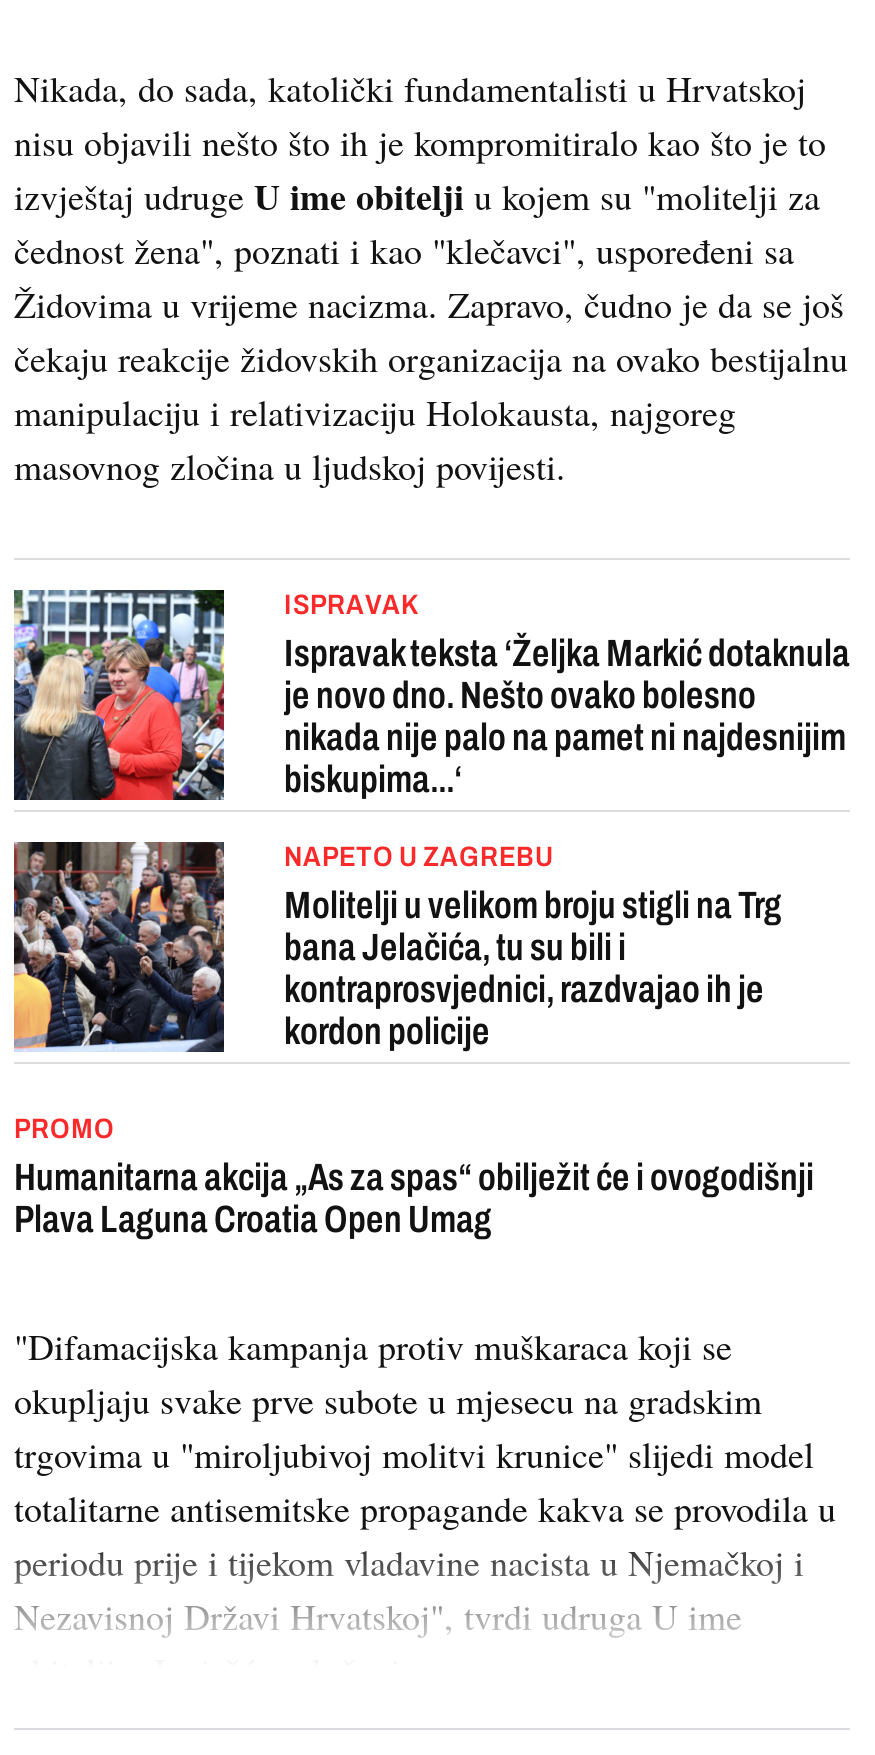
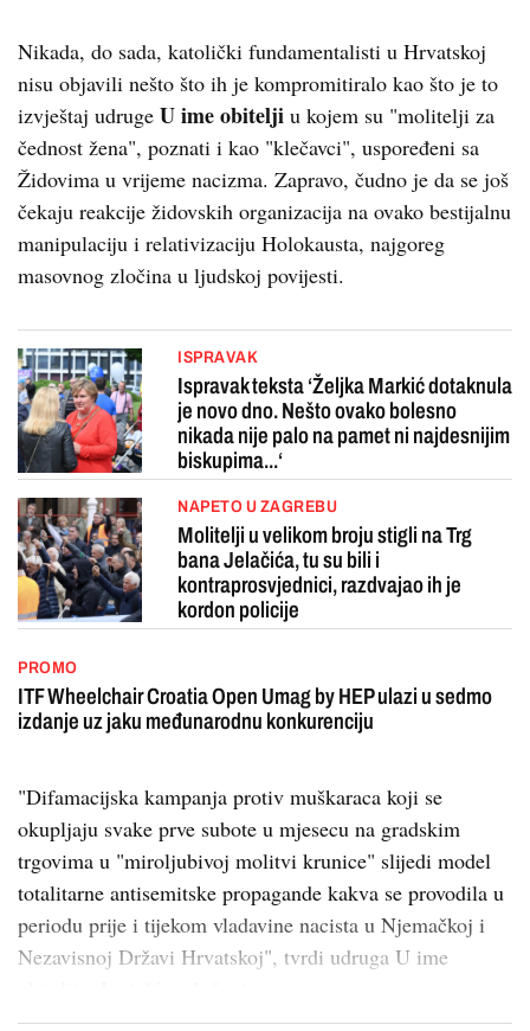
- Humanitarna akcija „As za spas“ obilježit će i ovogodišnji
- Plava Laguna Croatia Open Umag
+ ITF Wheelchair Croatia Open Umag by HEP ulazi u sedmo
+ izdanje uz jaku međunarodnu konkurenciju
